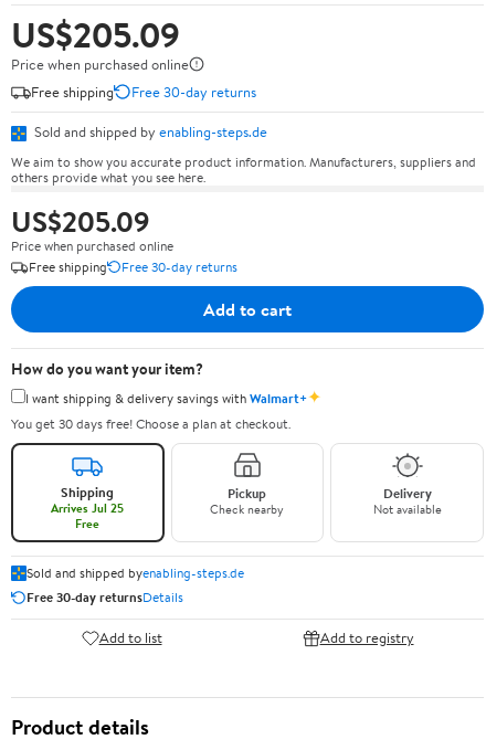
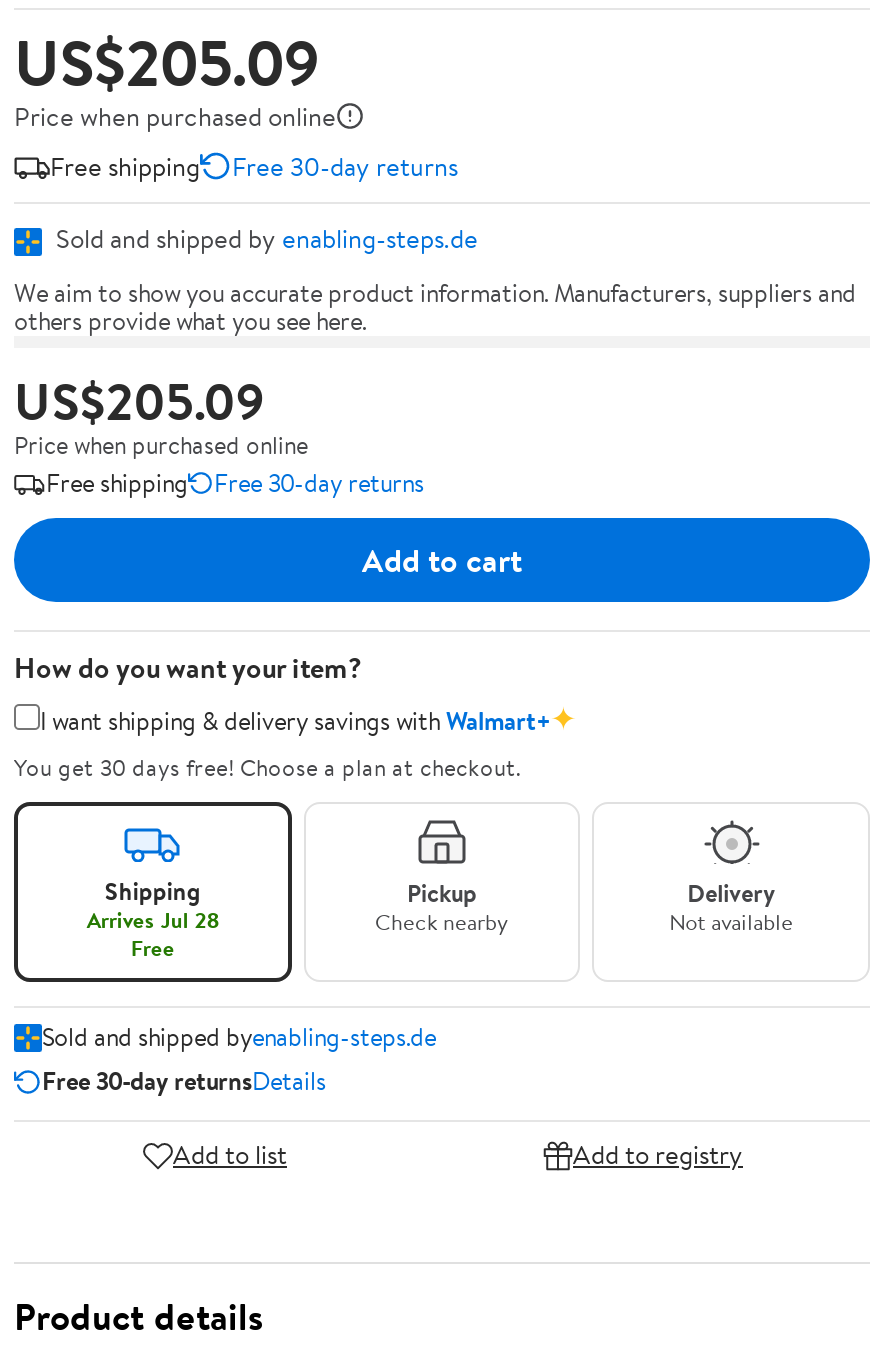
- Arrives Jul 25
+ Arrives Jul 28
